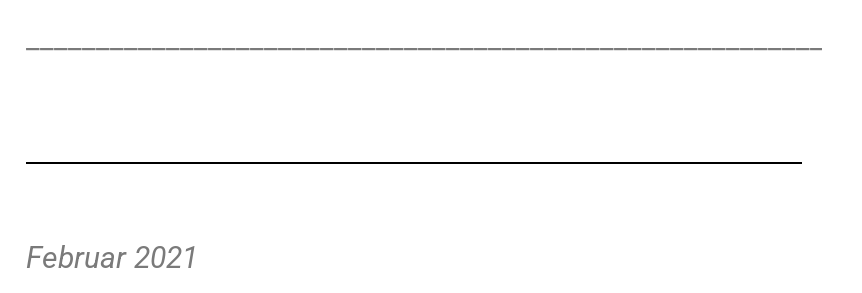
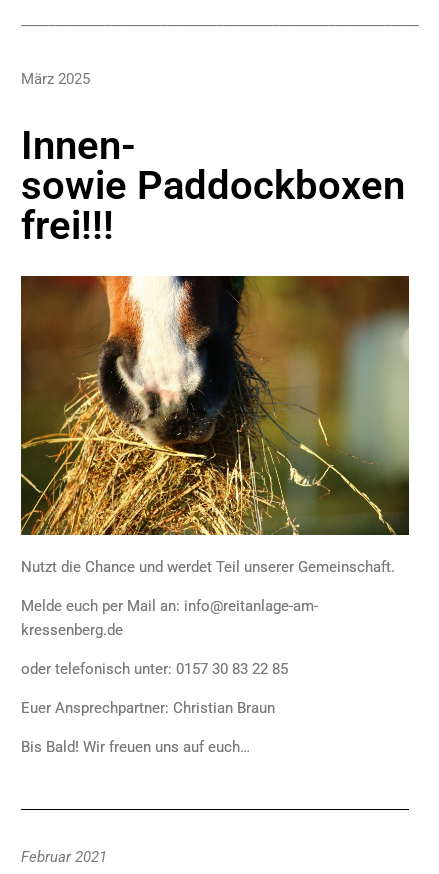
+ [image]
+ Nutzt die Chance und werdet Teil unserer Gemeinschaft.
+ Melde euch per Mail an: info@reitanlage-am-
+ kressenberg.de
+ oder telefonisch unter: 0157 30 83 22 85
+ Euer Ansprechpartner: Christian Braun
+ Bis Bald! Wir freuen uns auf euch…

+ März 2025
+ Innen-
+ sowie Paddockboxen
+ frei!!!
